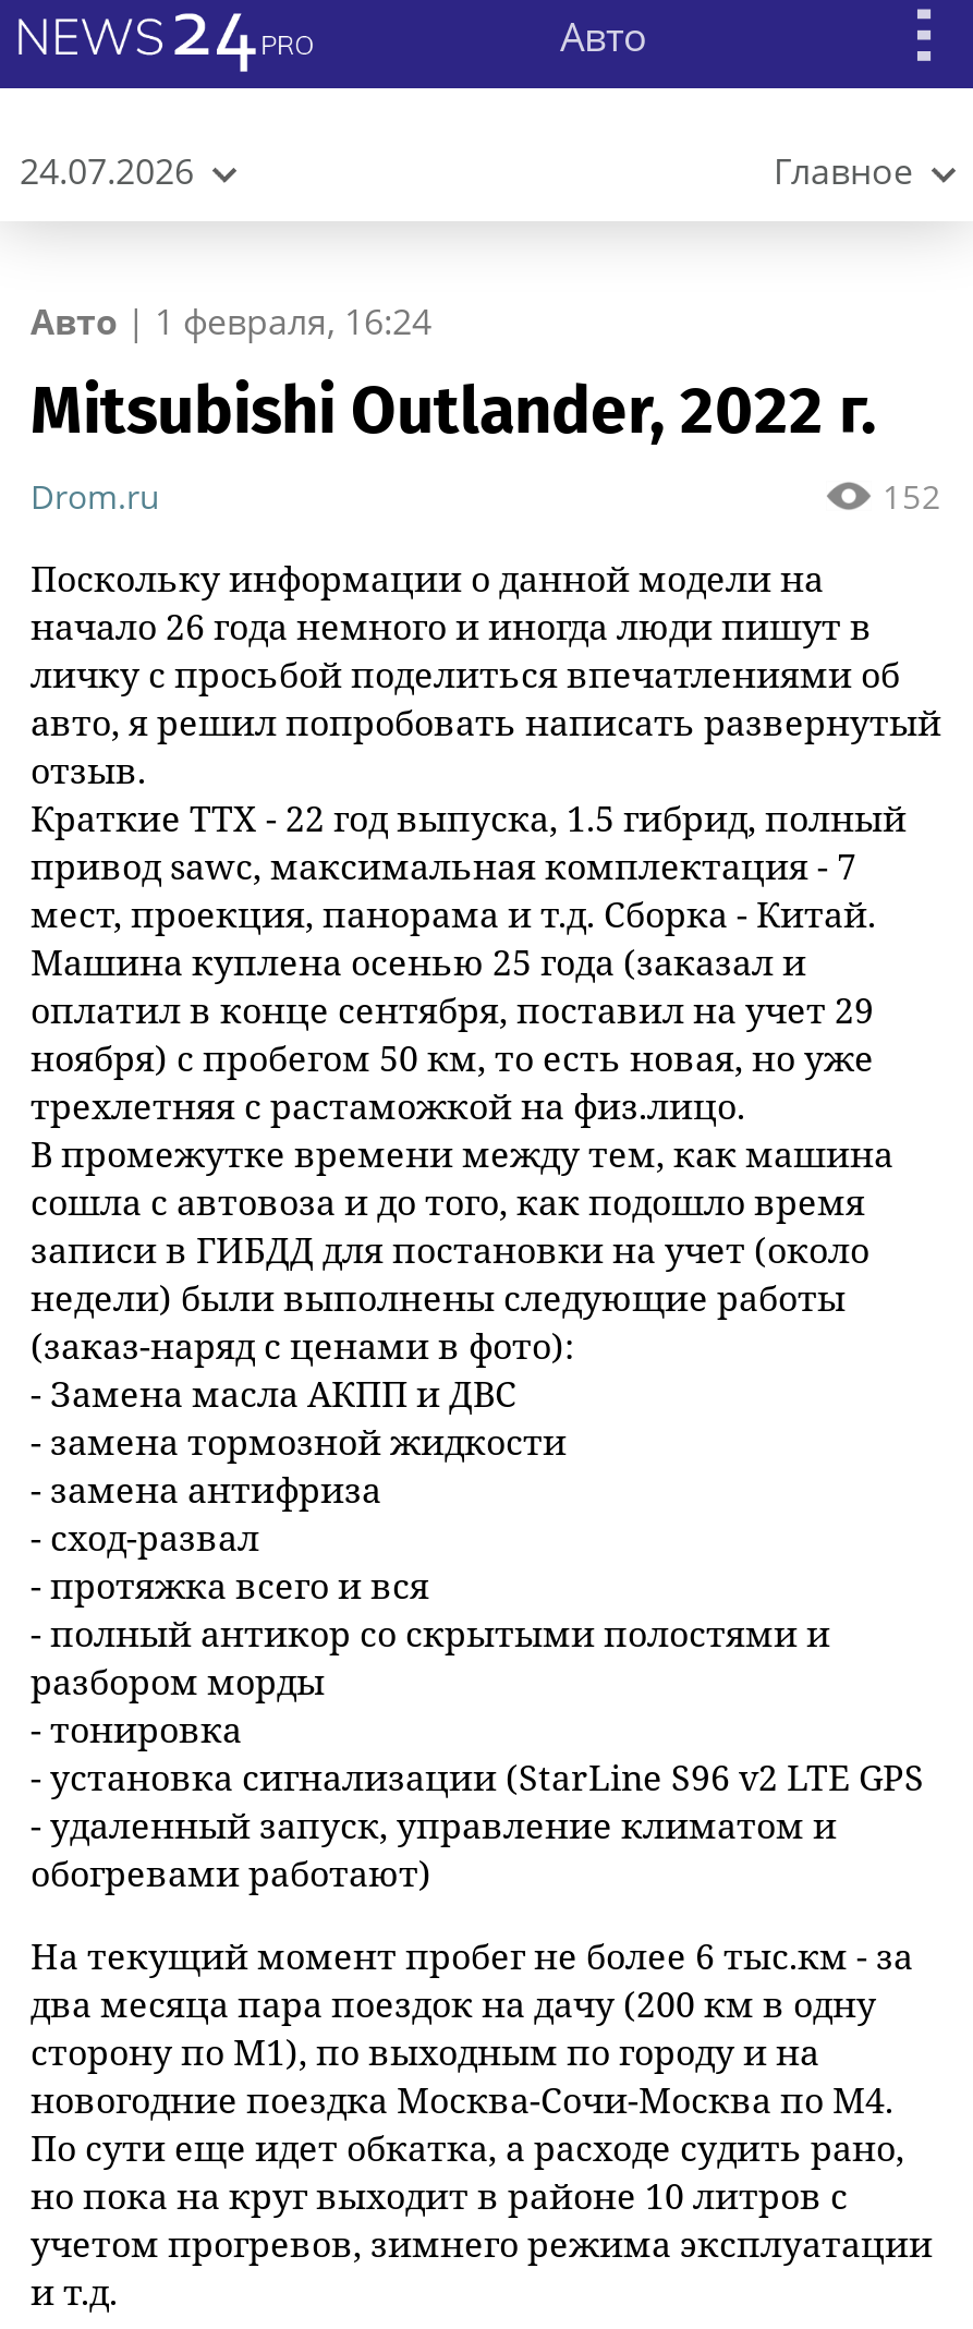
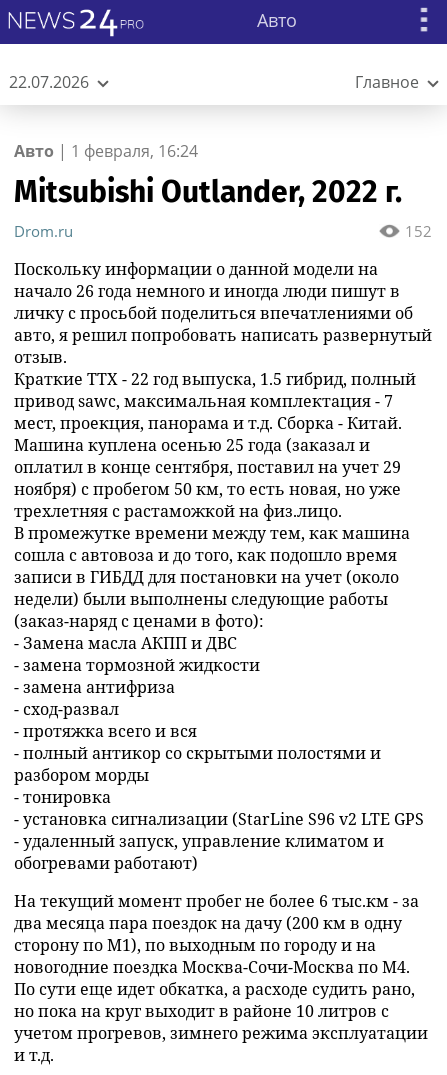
- 24.07.2026
+ 22.07.2026
